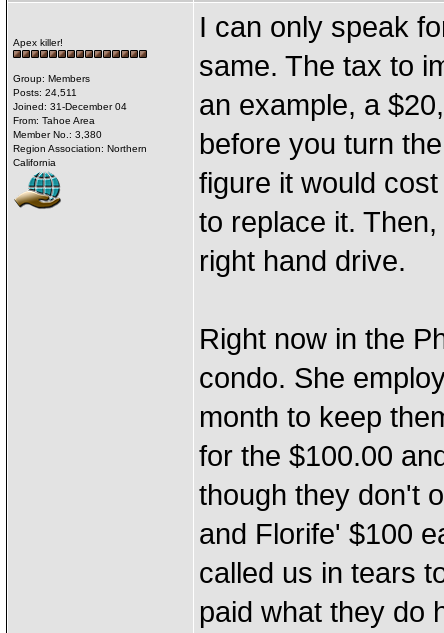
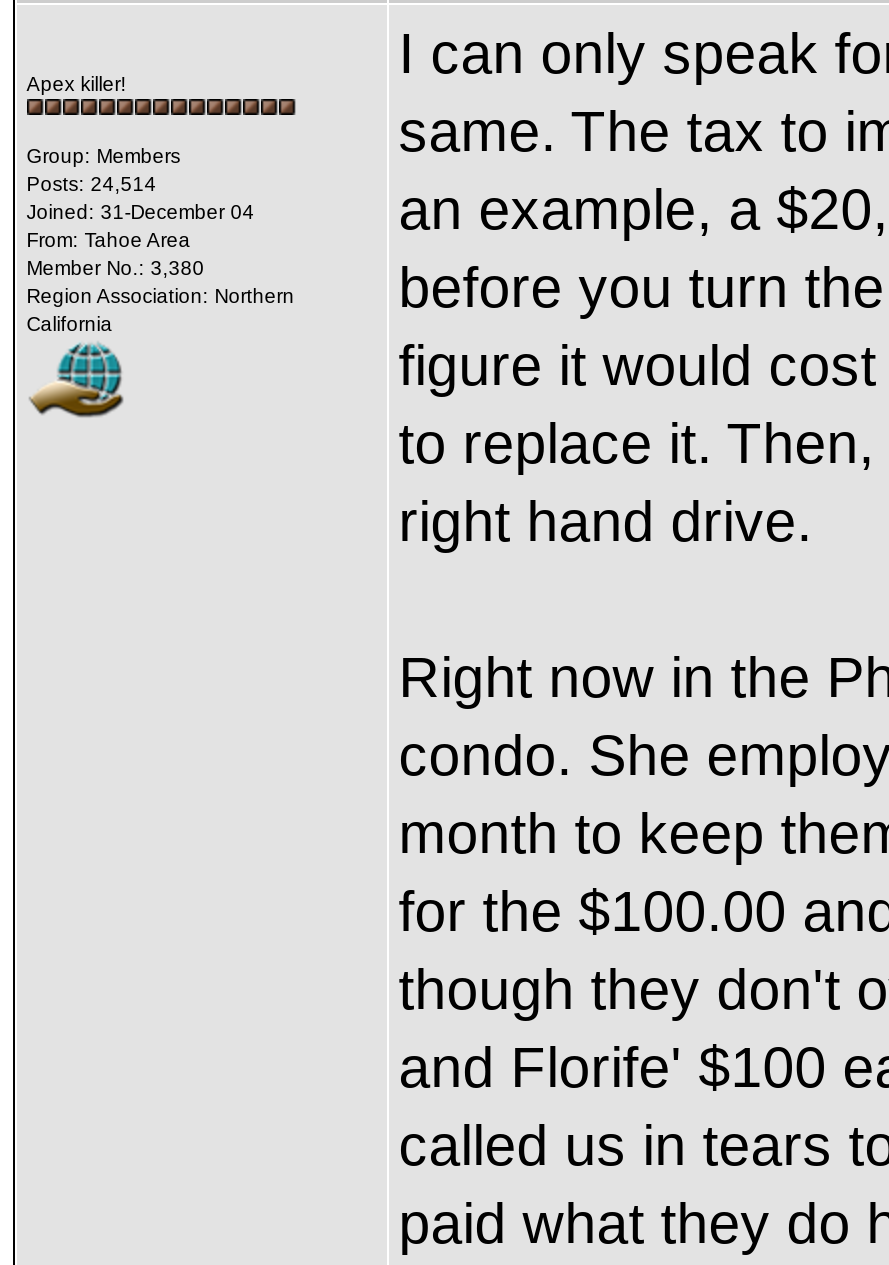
- Posts: 24,511
+ Posts: 24,514
